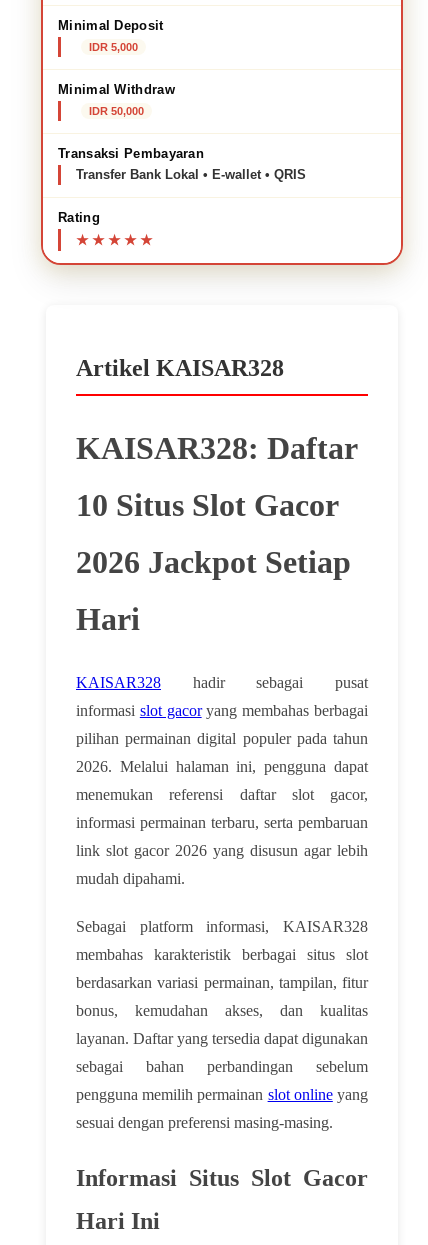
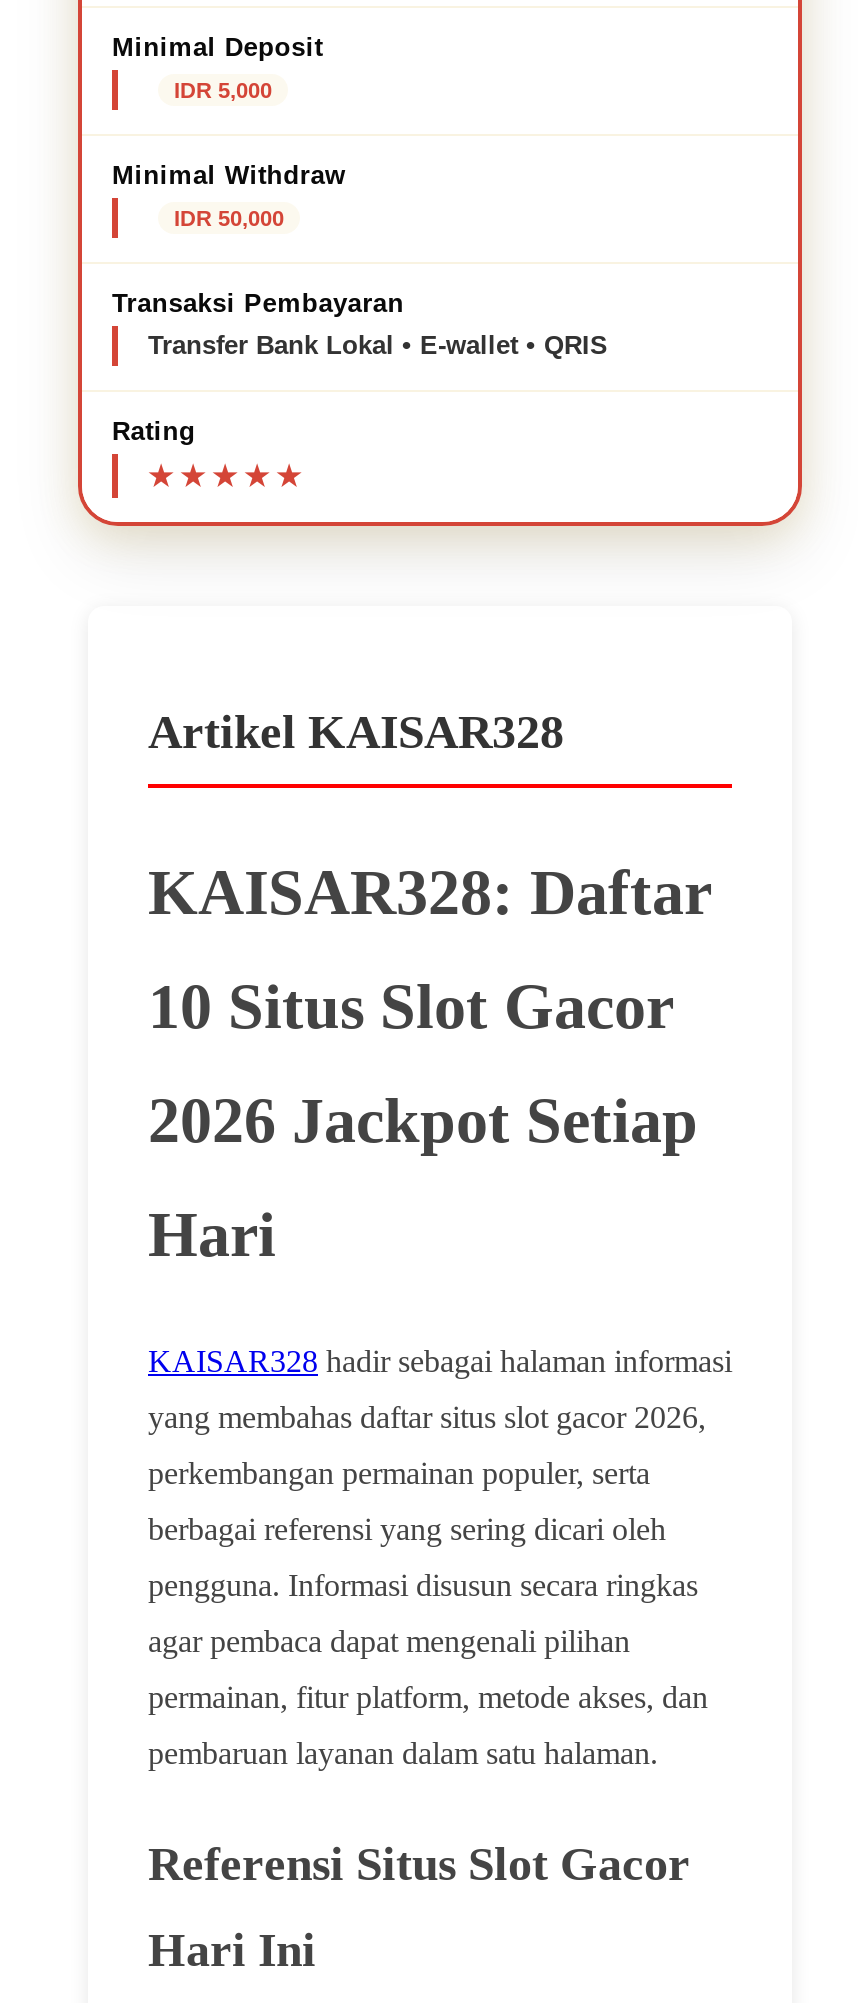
- KAISAR328 hadir sebagai pusat
- informasi slot gacor yang membahas berbagai
- pilihan permainan digital populer pada tahun
- 2026. Melalui halaman ini, pengguna dapat
- menemukan referensi daftar slot gacor,
- informasi permainan terbaru, serta pembaruan
- link slot gacor 2026 yang disusun agar lebih
- mudah dipahami.
- Sebagai platform informasi, KAISAR328
- membahas karakteristik berbagai situs slot
- berdasarkan variasi permainan, tampilan, fitur
- bonus, kemudahan akses, dan kualitas
- layanan. Daftar yang tersedia dapat digunakan
- sebagai bahan perbandingan sebelum
- pengguna memilih permainan slot online yang
- sesuai dengan preferensi masing-masing.
- Informasi Situs Slot Gacor
+ KAISAR328 hadir sebagai halaman informasi
+ yang membahas daftar situs slot gacor 2026,
+ perkembangan permainan populer, serta
+ berbagai referensi yang sering dicari oleh
+ pengguna. Informasi disusun secara ringkas
+ agar pembaca dapat mengenali pilihan
+ permainan, fitur platform, metode akses, dan
+ pembaruan layanan dalam satu halaman.
+ Referensi Situs Slot Gacor
